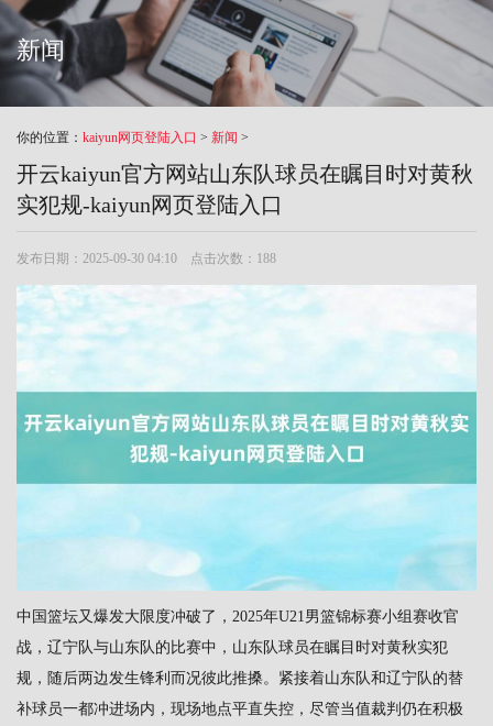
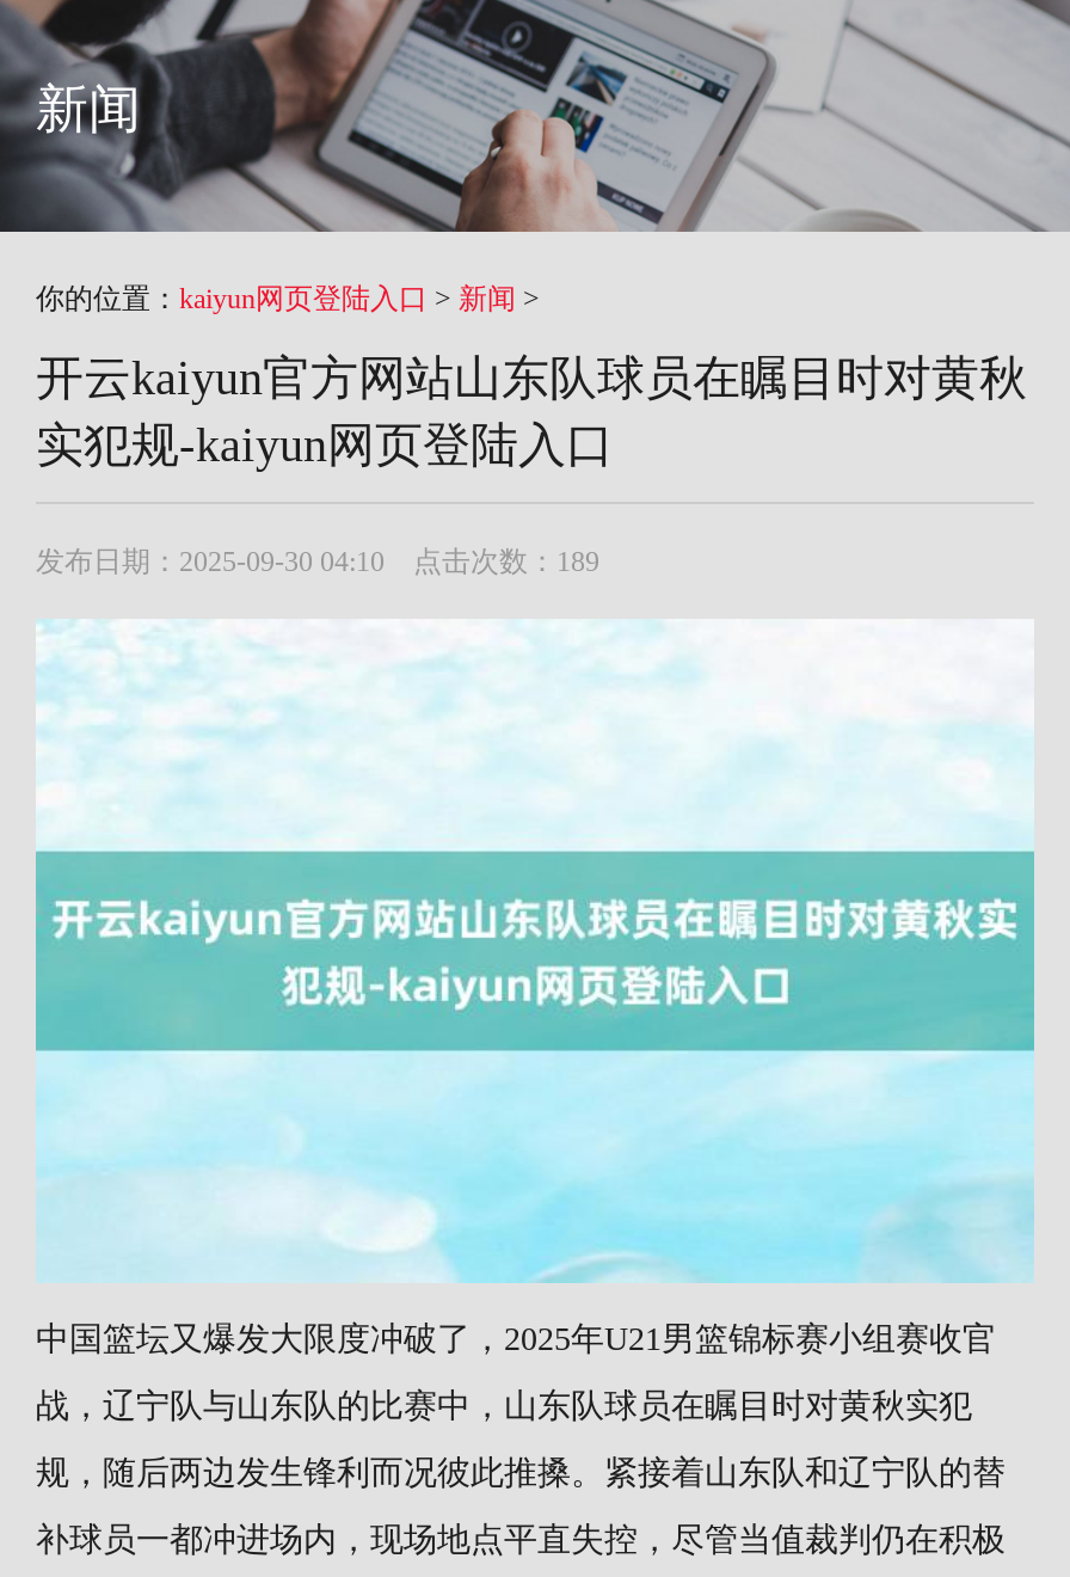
- 发布日期：2025-09-30 04:10 点击次数：188
+ 发布日期：2025-09-30 04:10 点击次数：189
